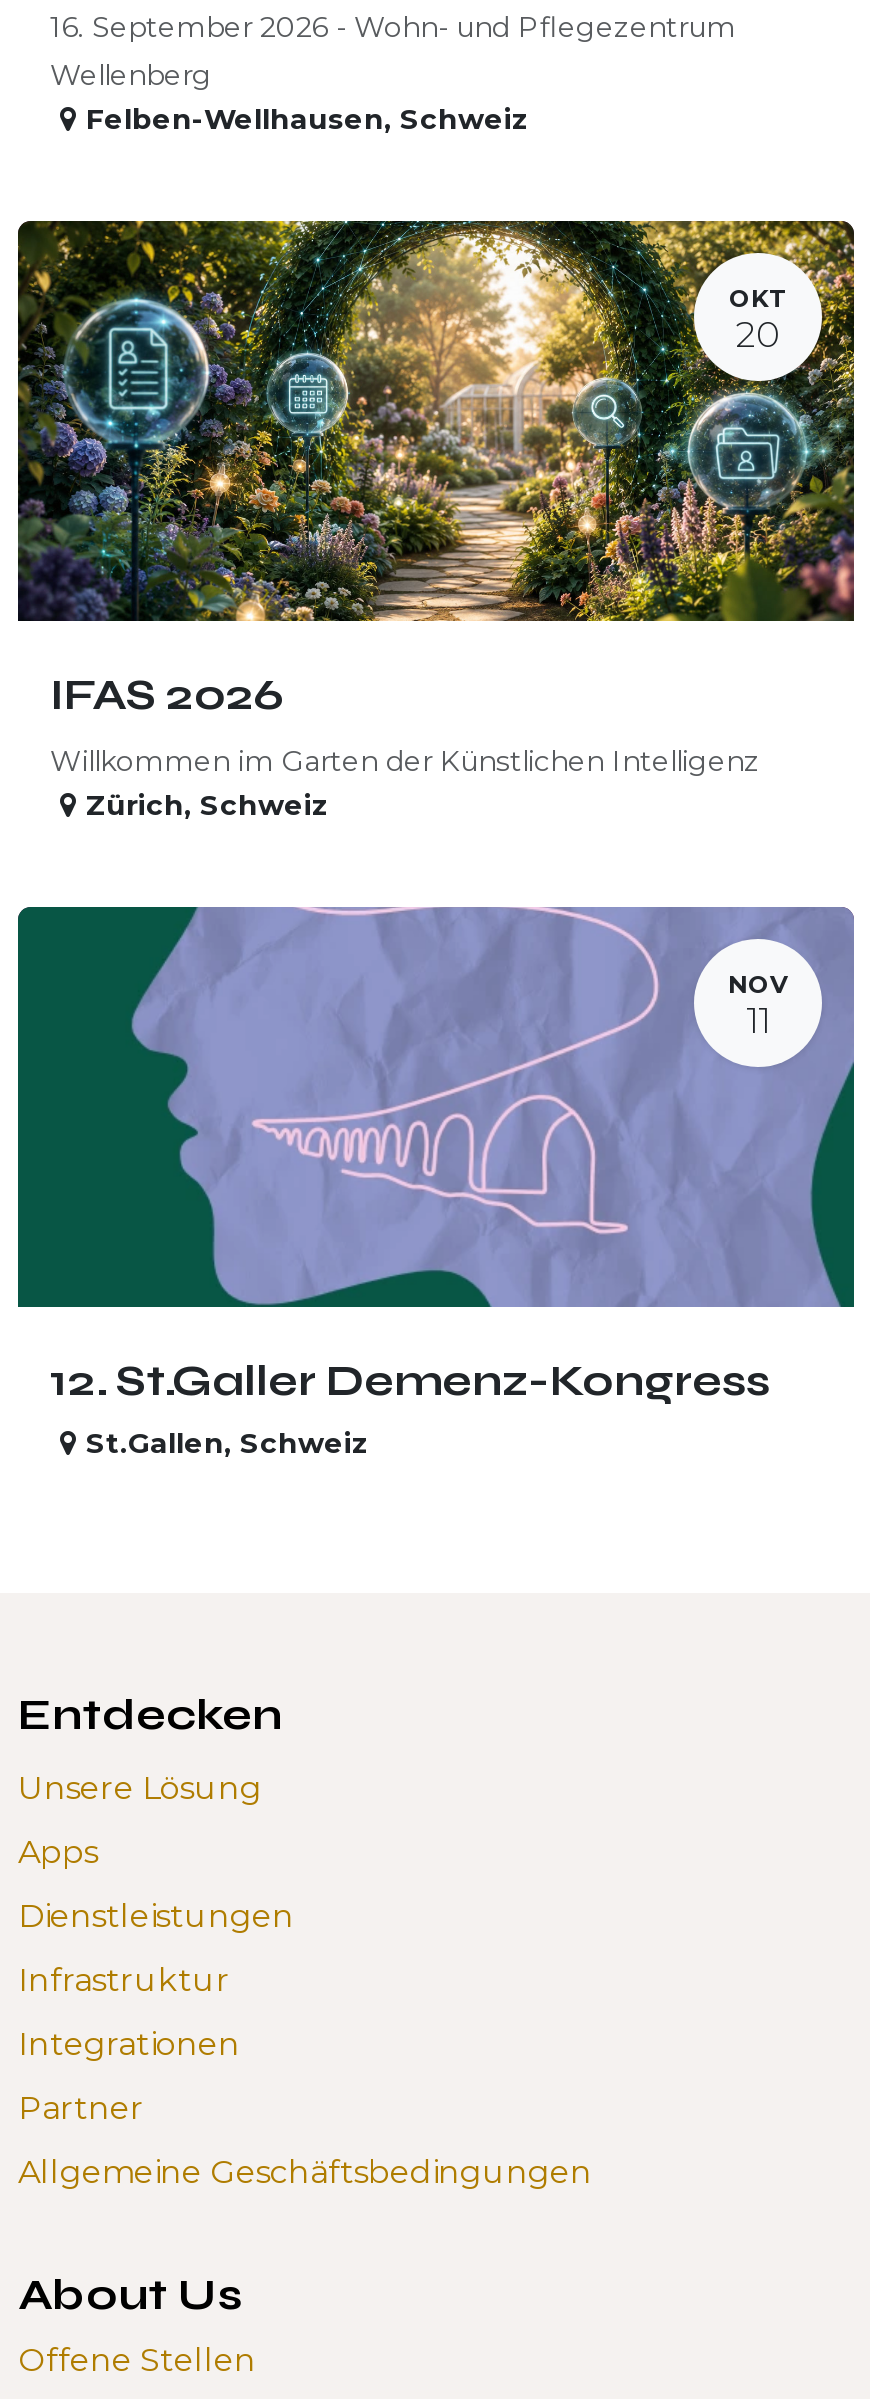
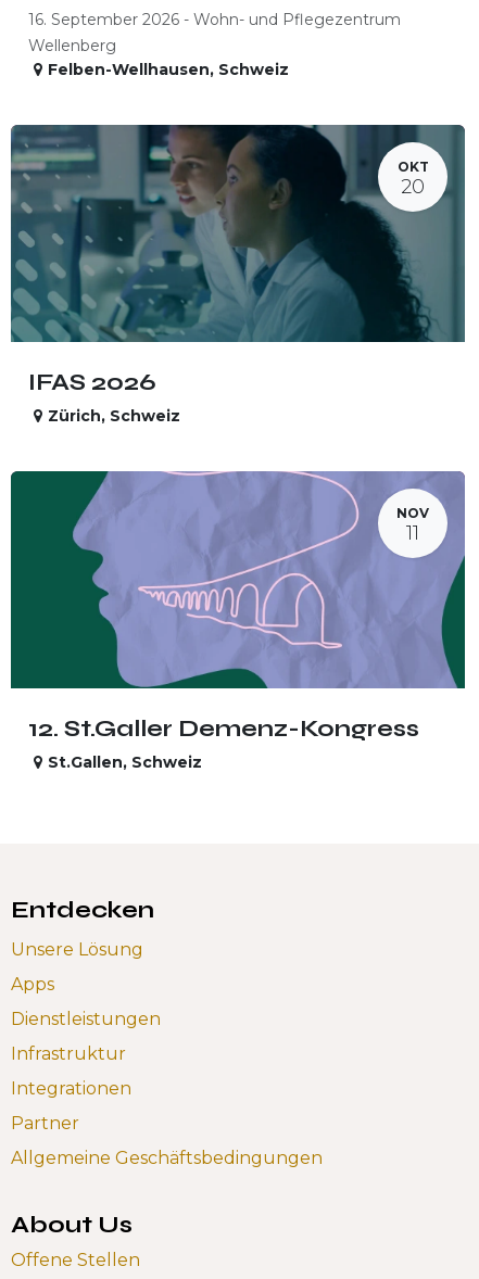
- [image]
+ [image]

- Willkommen im Garten der Künstlichen Intelligenz
